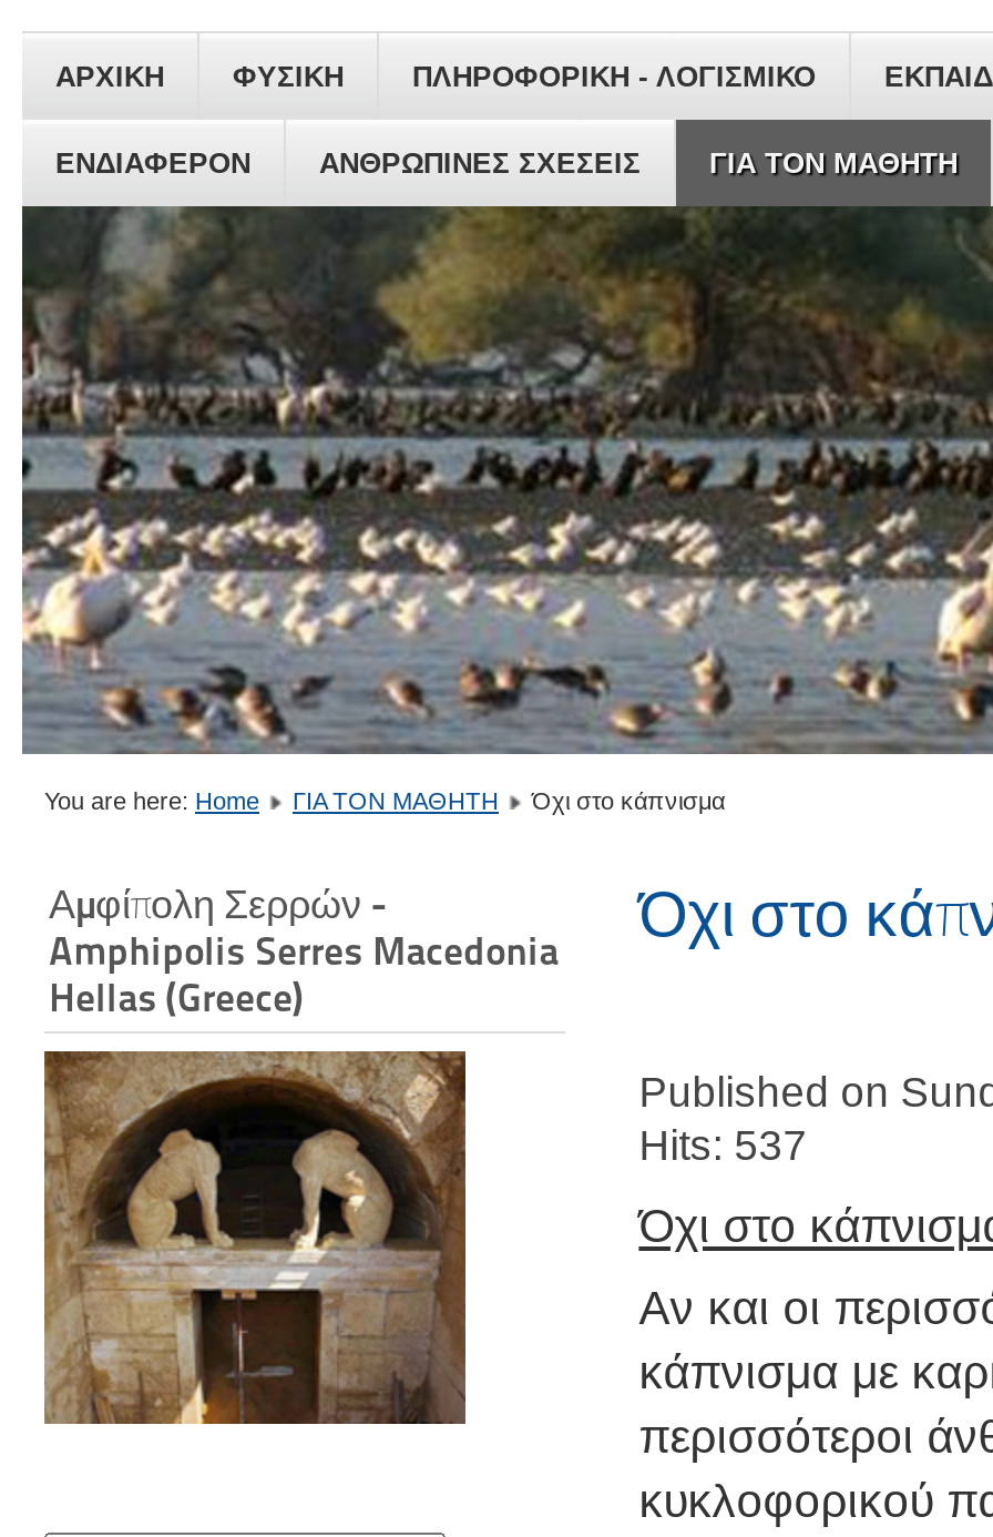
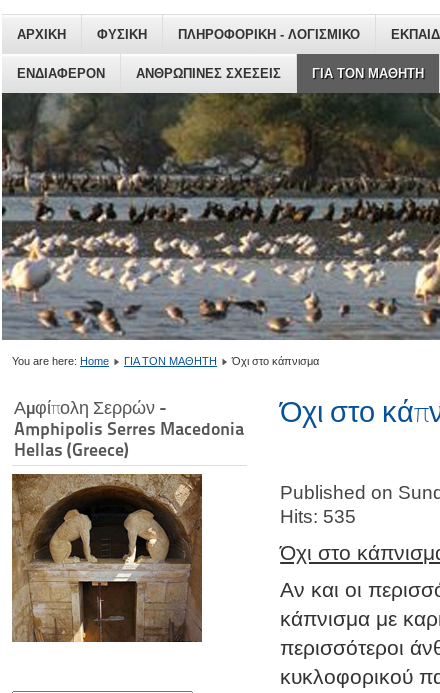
- Hits: 537
+ Hits: 535
